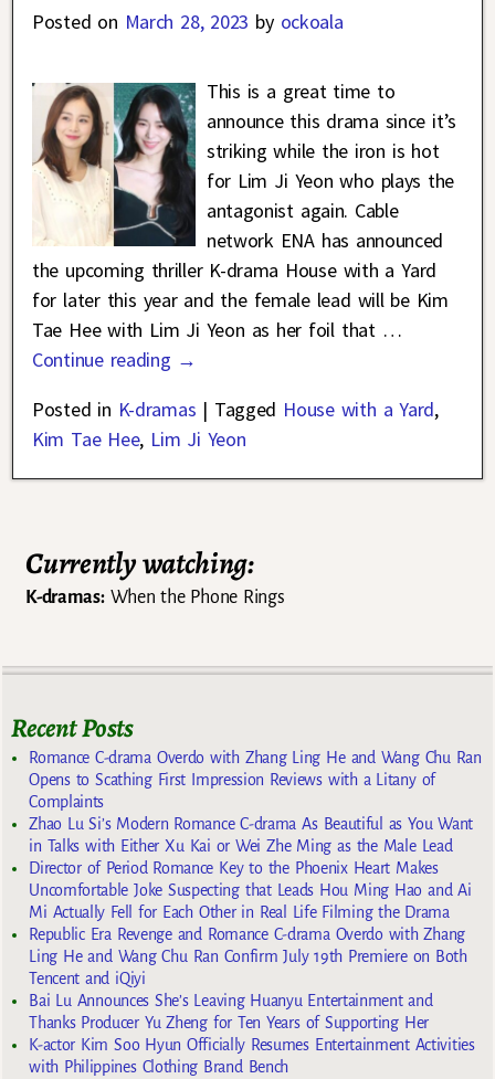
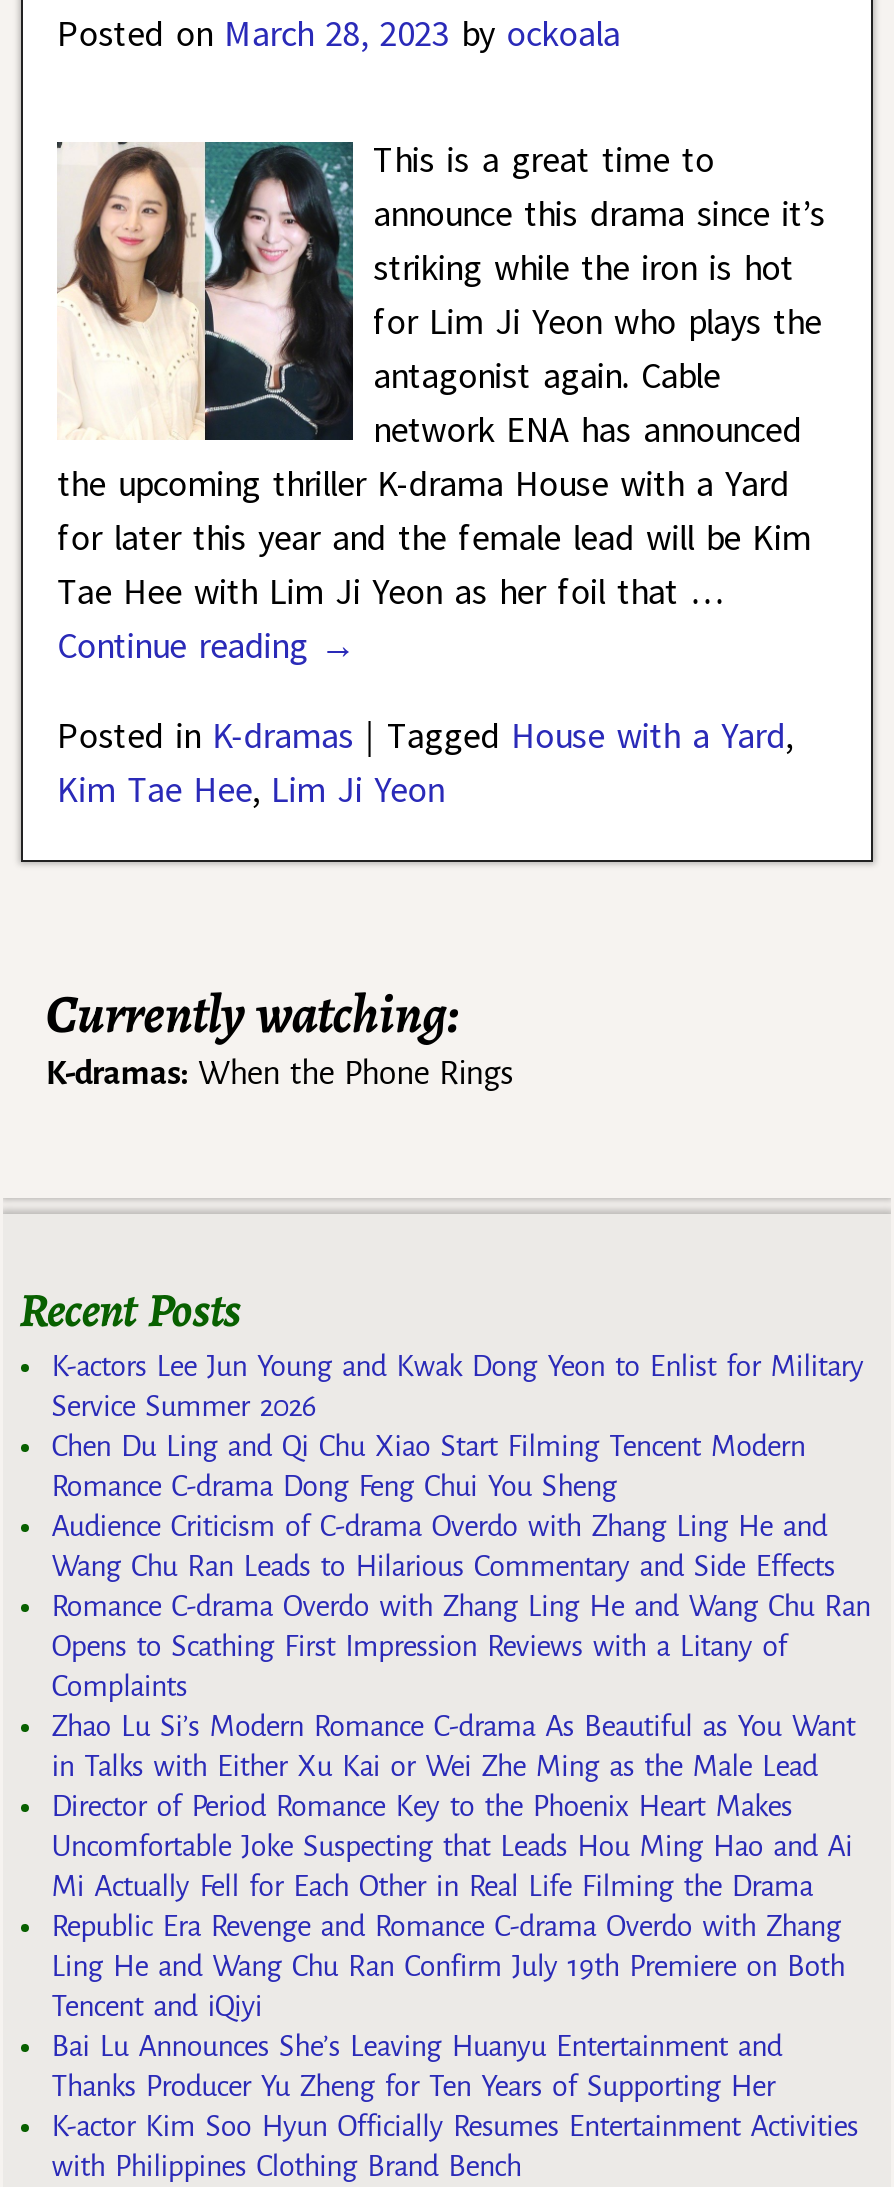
+ K-actors Lee Jun Young and Kwak Dong Yeon to Enlist for Military
+ Service Summer 2026
+ Chen Du Ling and Qi Chu Xiao Start Filming Tencent Modern
+ Romance C-drama Dong Feng Chui You Sheng
+ Audience Criticism of C-drama Overdo with Zhang Ling He and
+ Wang Chu Ran Leads to Hilarious Commentary and Side Effects
